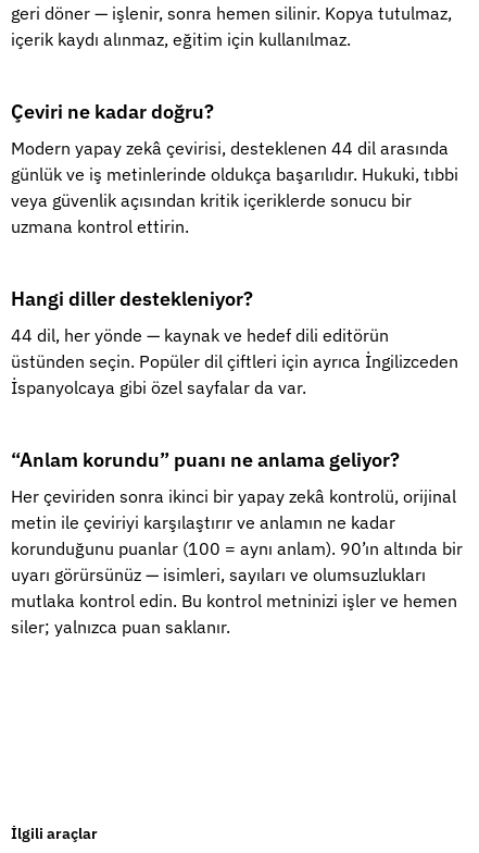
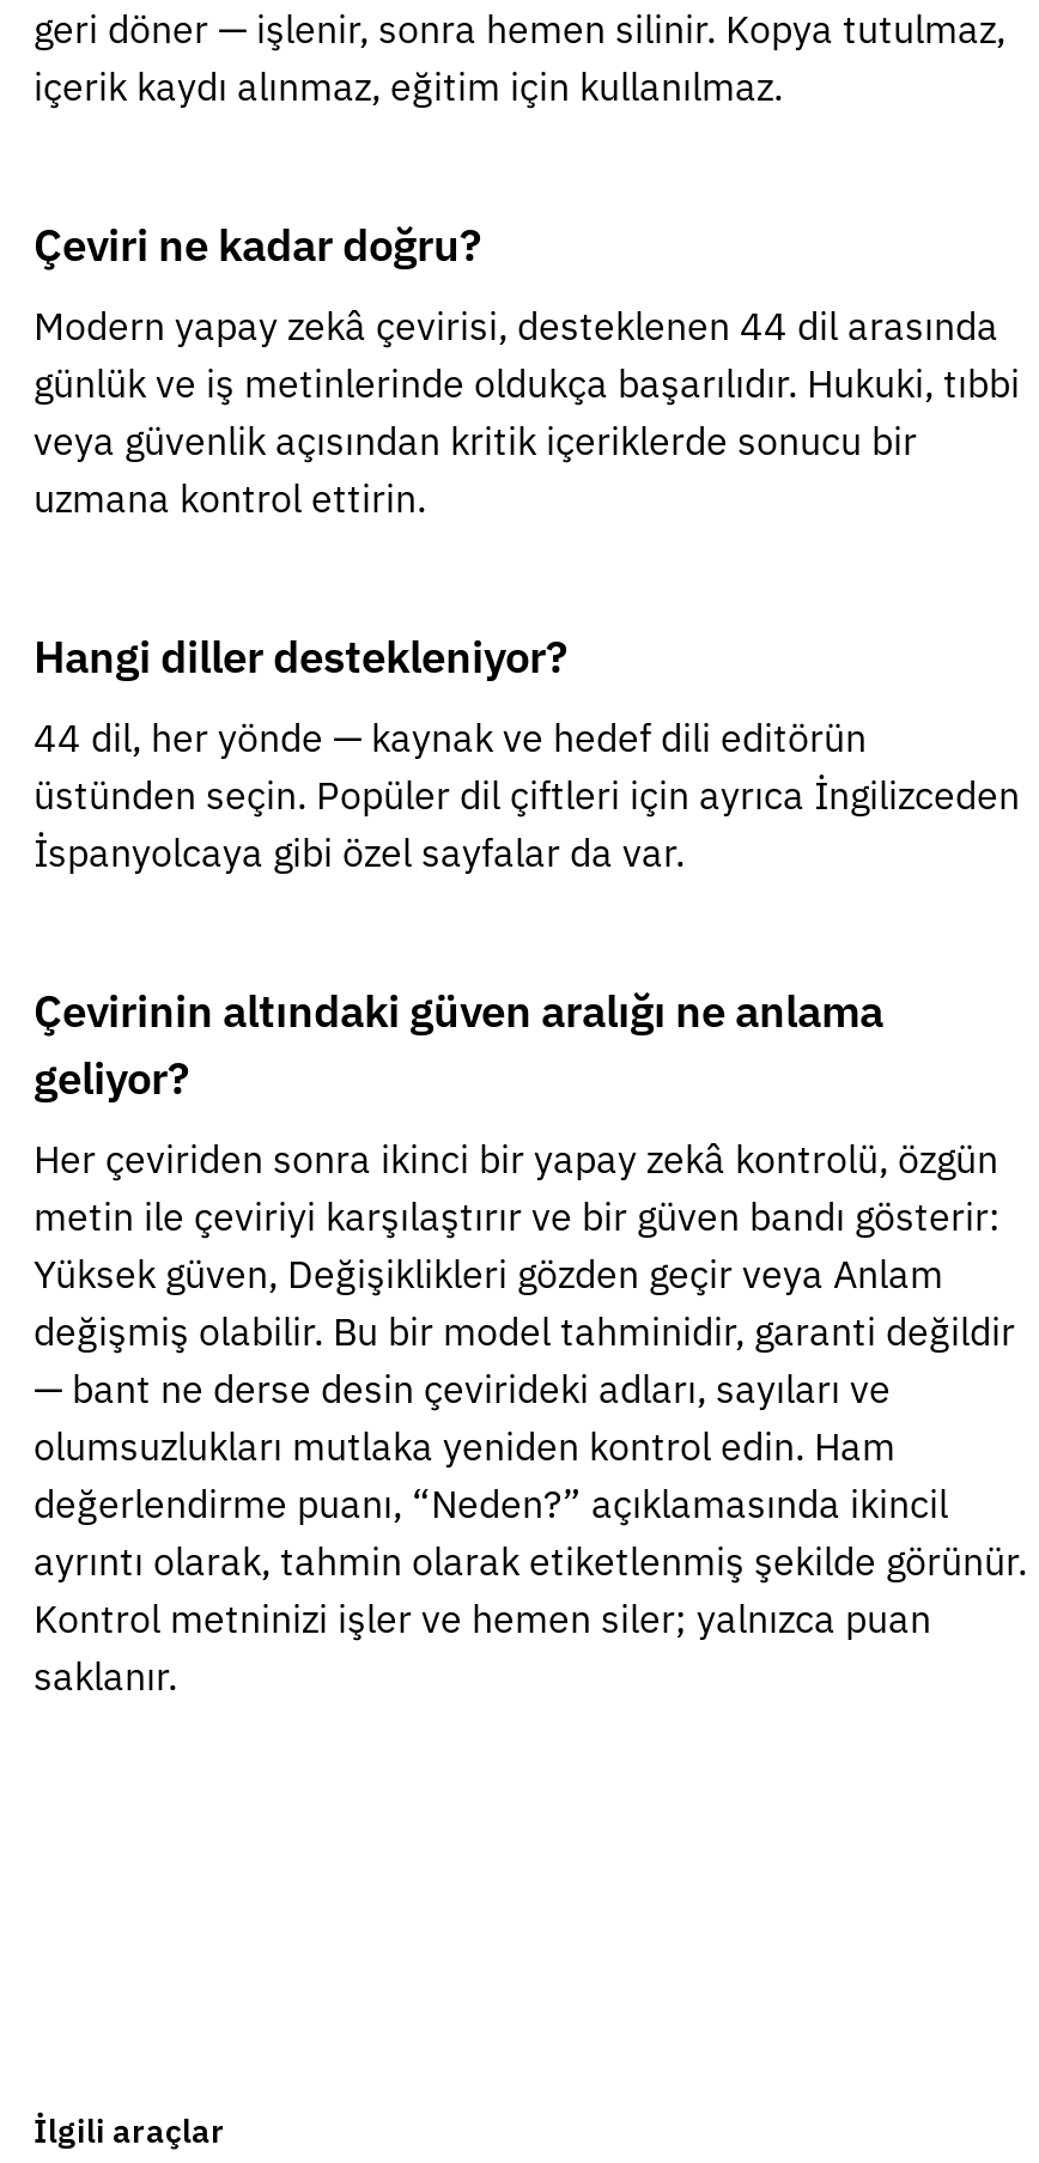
- “Anlam korundu” puanı ne anlama geliyor?
+ Çevirinin altındaki güven aralığı ne anlama
+ geliyor?

- Her çeviriden sonra ikinci bir yapay zekâ kontrolü, orijinal
- metin ile çeviriyi karşılaştırır ve anlamın ne kadar
- korunduğunu puanlar (100 = aynı anlam). 90’ın altında bir
- uyarı görürsünüz — isimleri, sayıları ve olumsuzlukları
- mutlaka kontrol edin. Bu kontrol metninizi işler ve hemen
- siler; yalnızca puan saklanır.
+ Her çeviriden sonra ikinci bir yapay zekâ kontrolü, özgün
+ metin ile çeviriyi karşılaştırır ve bir güven bandı gösterir:
+ Yüksek güven, Değişiklikleri gözden geçir veya Anlam
+ değişmiş olabilir. Bu bir model tahminidir, garanti değildir
+ — bant ne derse desin çevirideki adları, sayıları ve
+ olumsuzlukları mutlaka yeniden kontrol edin. Ham
+ değerlendirme puanı, “Neden?” açıklamasında ikincil
+ ayrıntı olarak, tahmin olarak etiketlenmiş şekilde görünür.
+ Kontrol metninizi işler ve hemen siler; yalnızca puan
+ saklanır.
